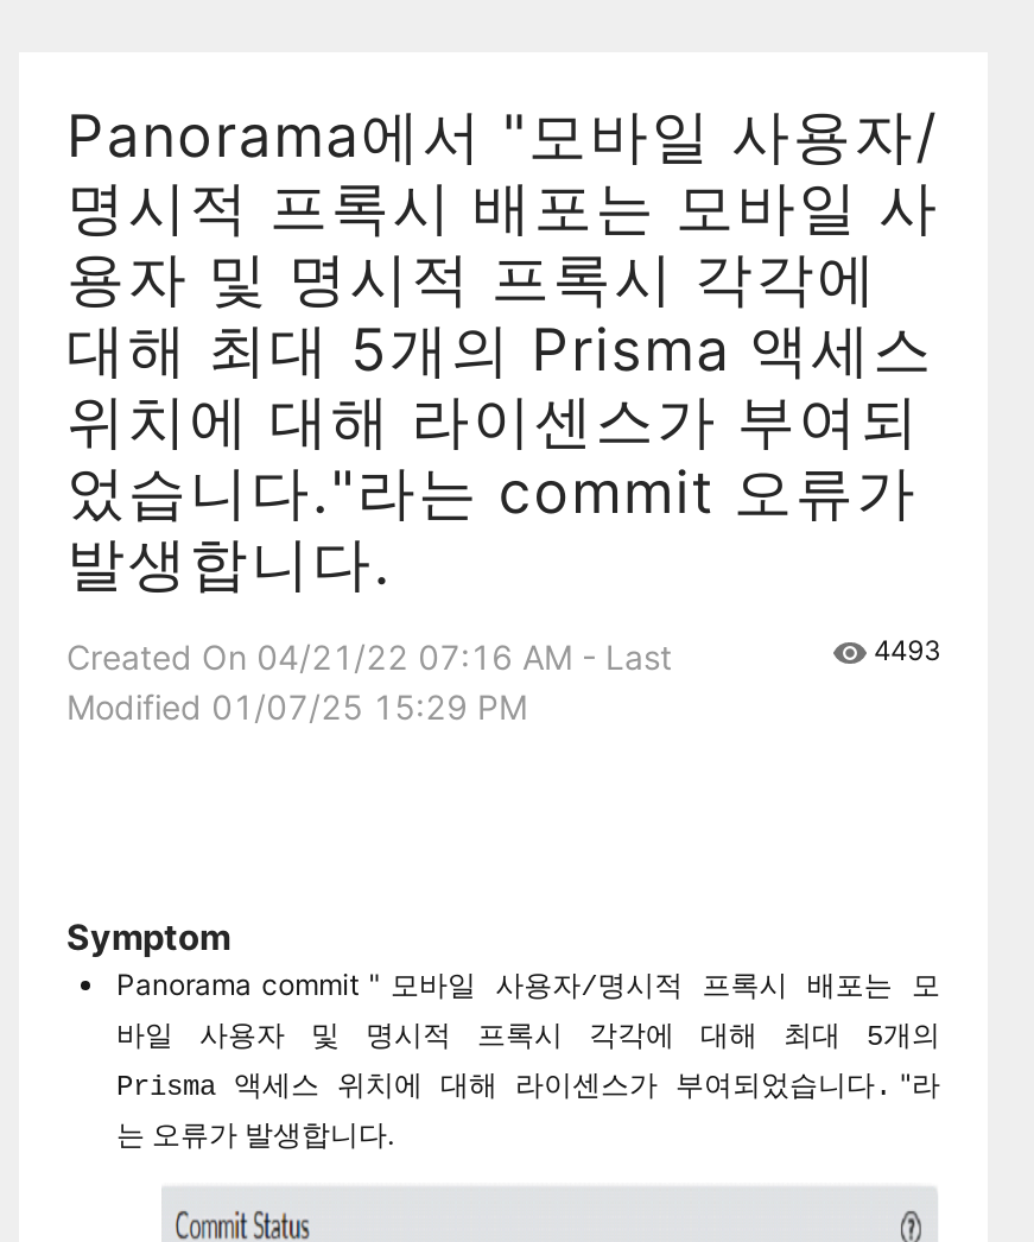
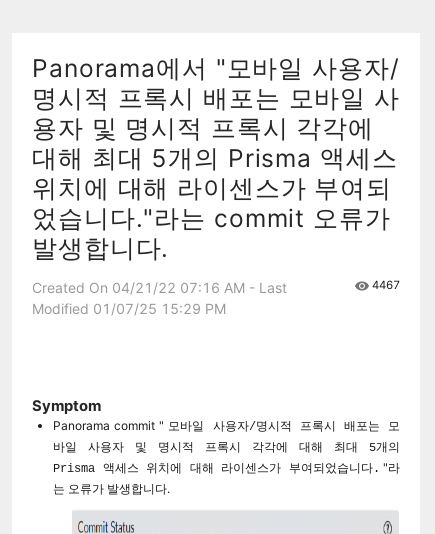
- 4493
+ 4467
